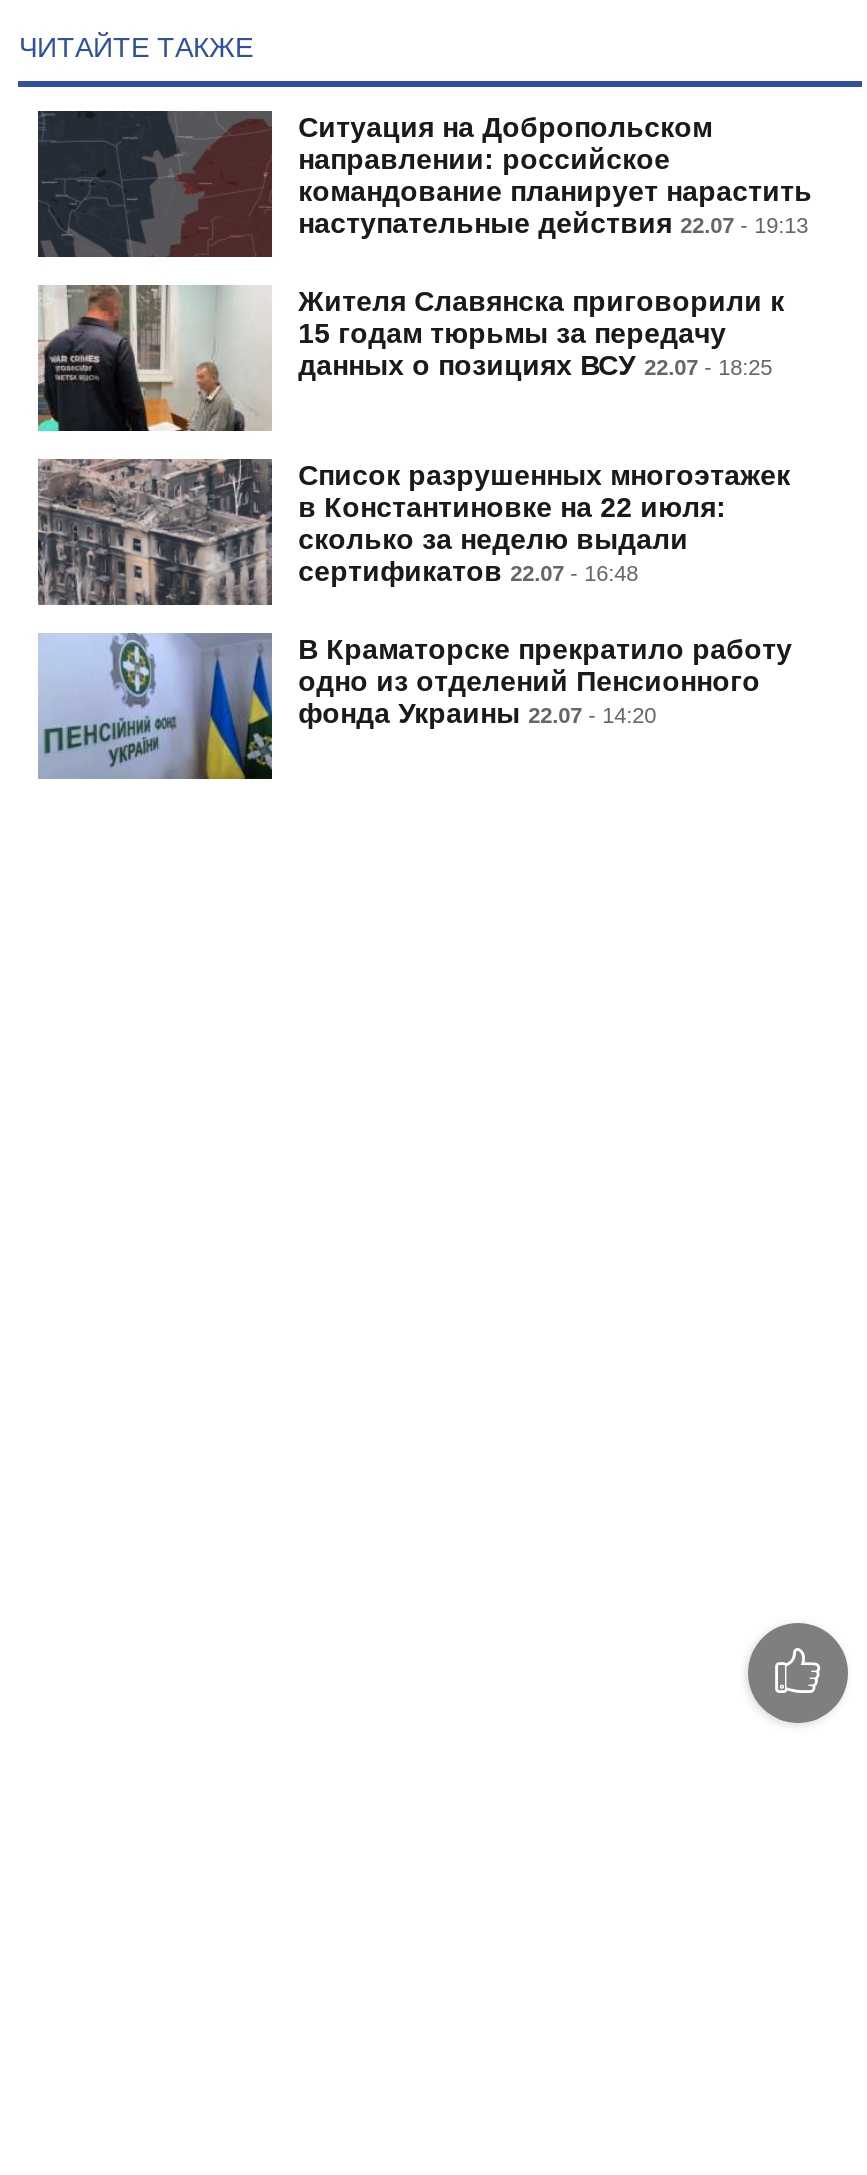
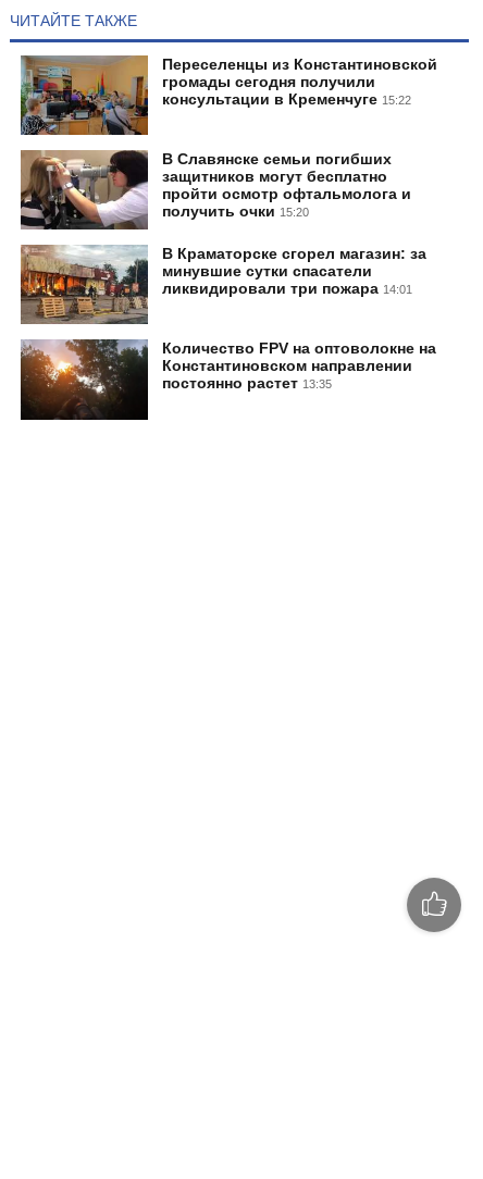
- [image]
- Ситуация на Добропольском
- направлении: российское
- командование планирует нарастить
- наступательные действия 22.07 - 19:13
+ [image]
+ Переселенцы из Константиновской
+ громады сегодня получили
+ консультации в Кременчуге 15:22

- [image]
- Жителя Славянска приговорили к
- 15 годам тюрьмы за передачу
- данных о позициях ВСУ 22.07 - 18:25
+ [image]
+ В Славянске семьи погибших
+ защитников могут бесплатно
+ пройти осмотр офтальмолога и
+ получить очки 15:20

- [image]
- Список разрушенных многоэтажек
- в Константиновке на 22 июля:
- сколько за неделю выдали
- сертификатов 22.07 - 16:48
+ [image]
+ В Краматорске сгорел магазин: за
+ минувшие сутки спасатели
+ ликвидировали три пожара 14:01

- [image]
- В Краматорске прекратило работу
- одно из отделений Пенсионного
- фонда Украины 22.07 - 14:20
+ [image]
+ Количество FPV на оптоволокне на
+ Константиновском направлении
+ постоянно растет 13:35
